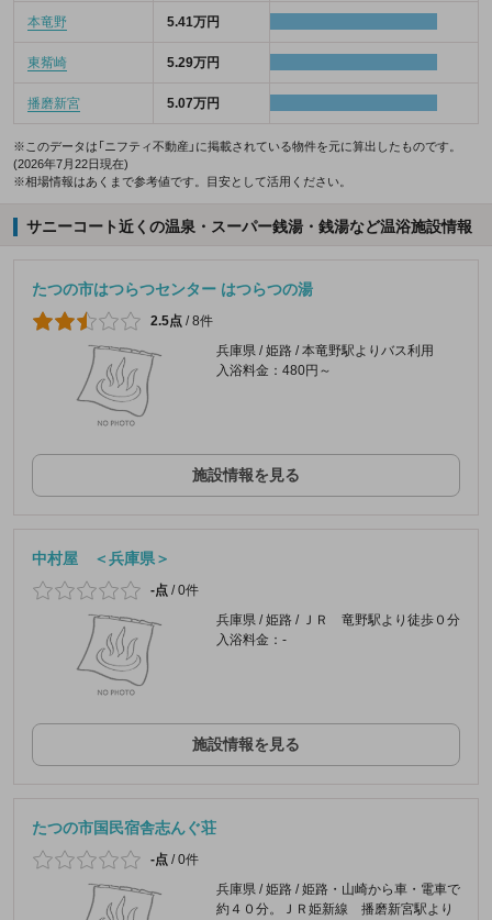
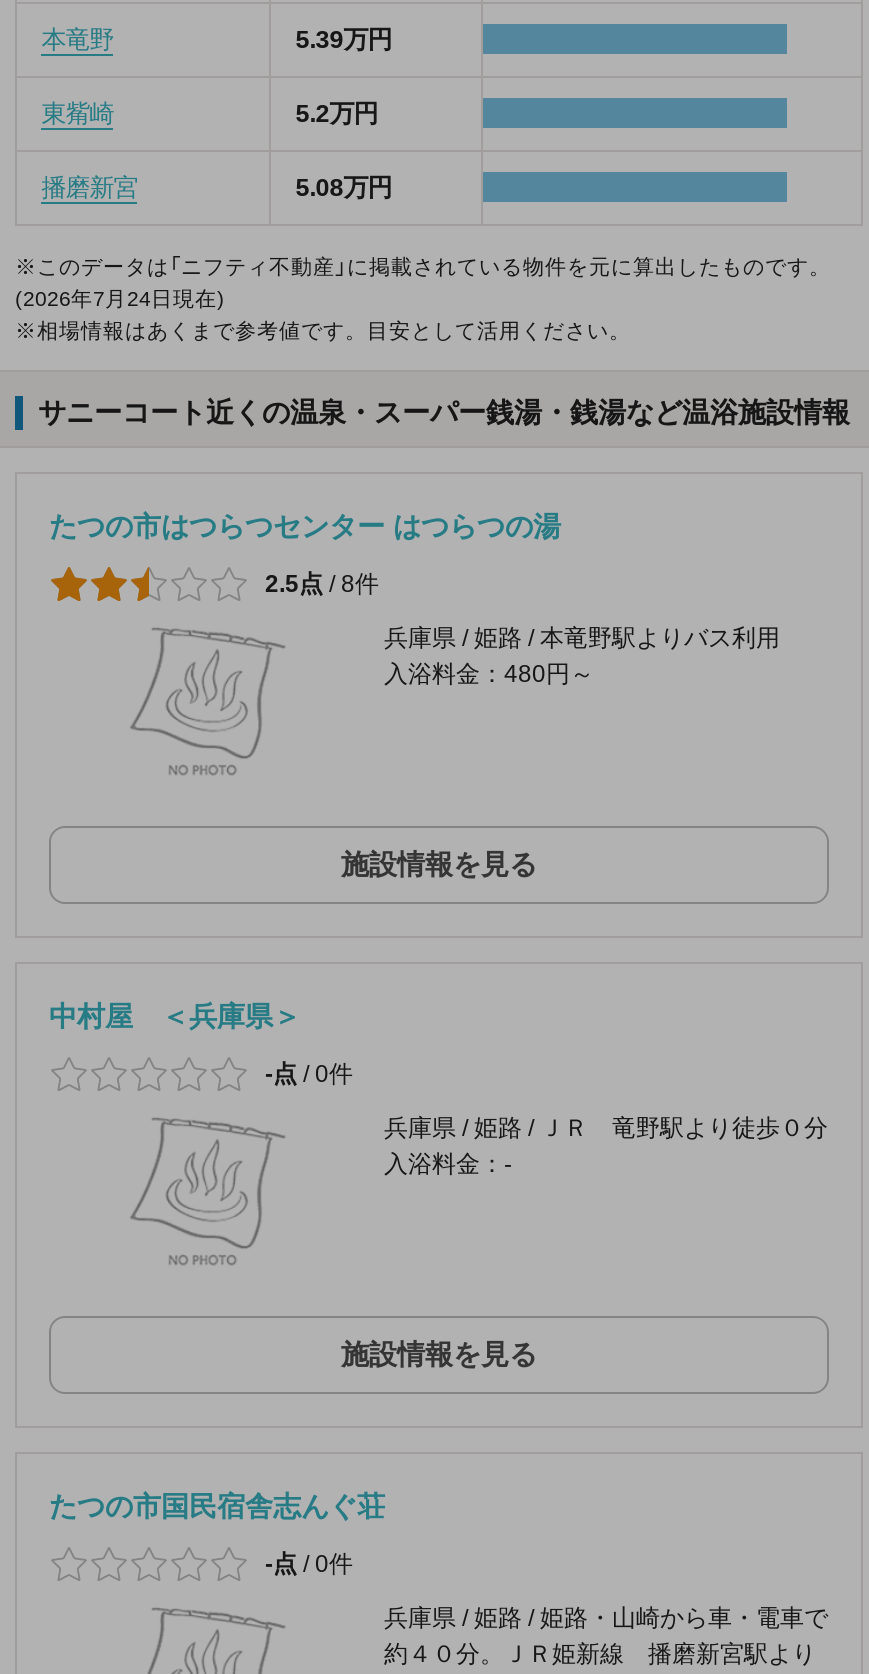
- 5.41万円
+ 5.39万円

- 5.29万円
+ 5.2万円

- 5.07万円
+ 5.08万円

- (2026年7月22日現在)
+ (2026年7月24日現在)
